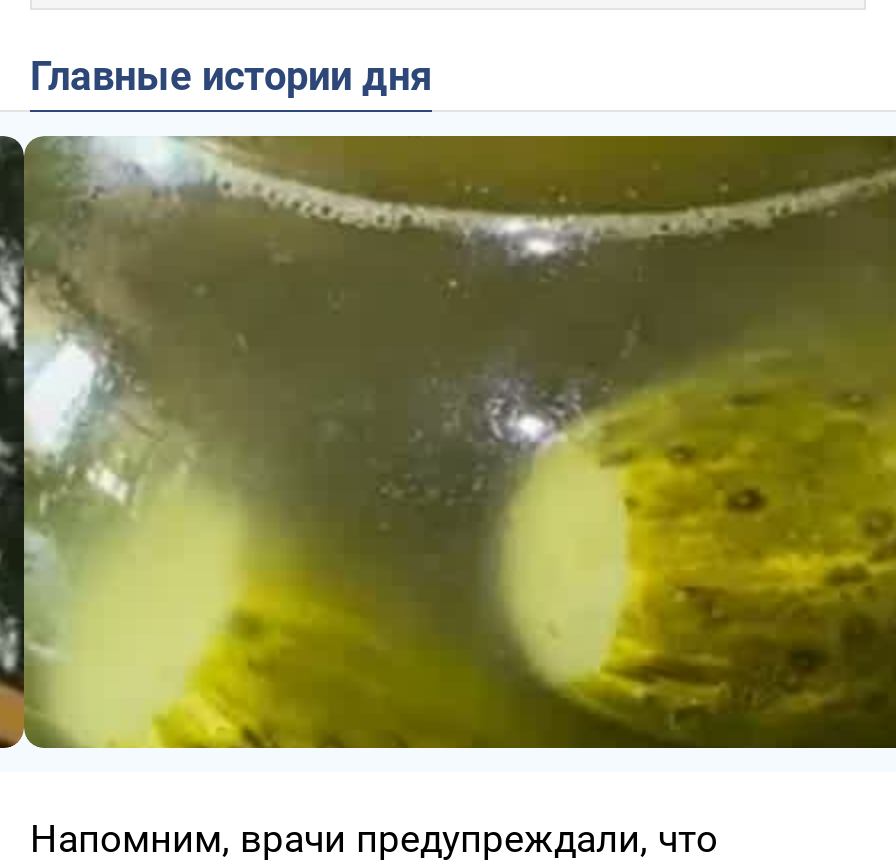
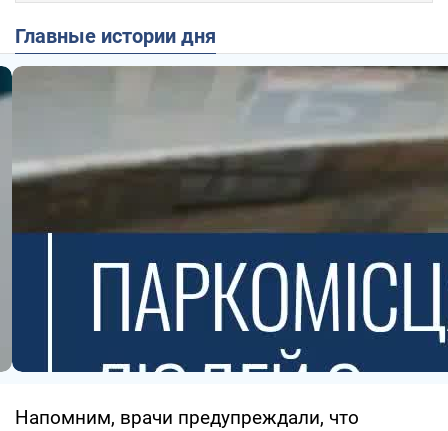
- [image]
+ [image]
